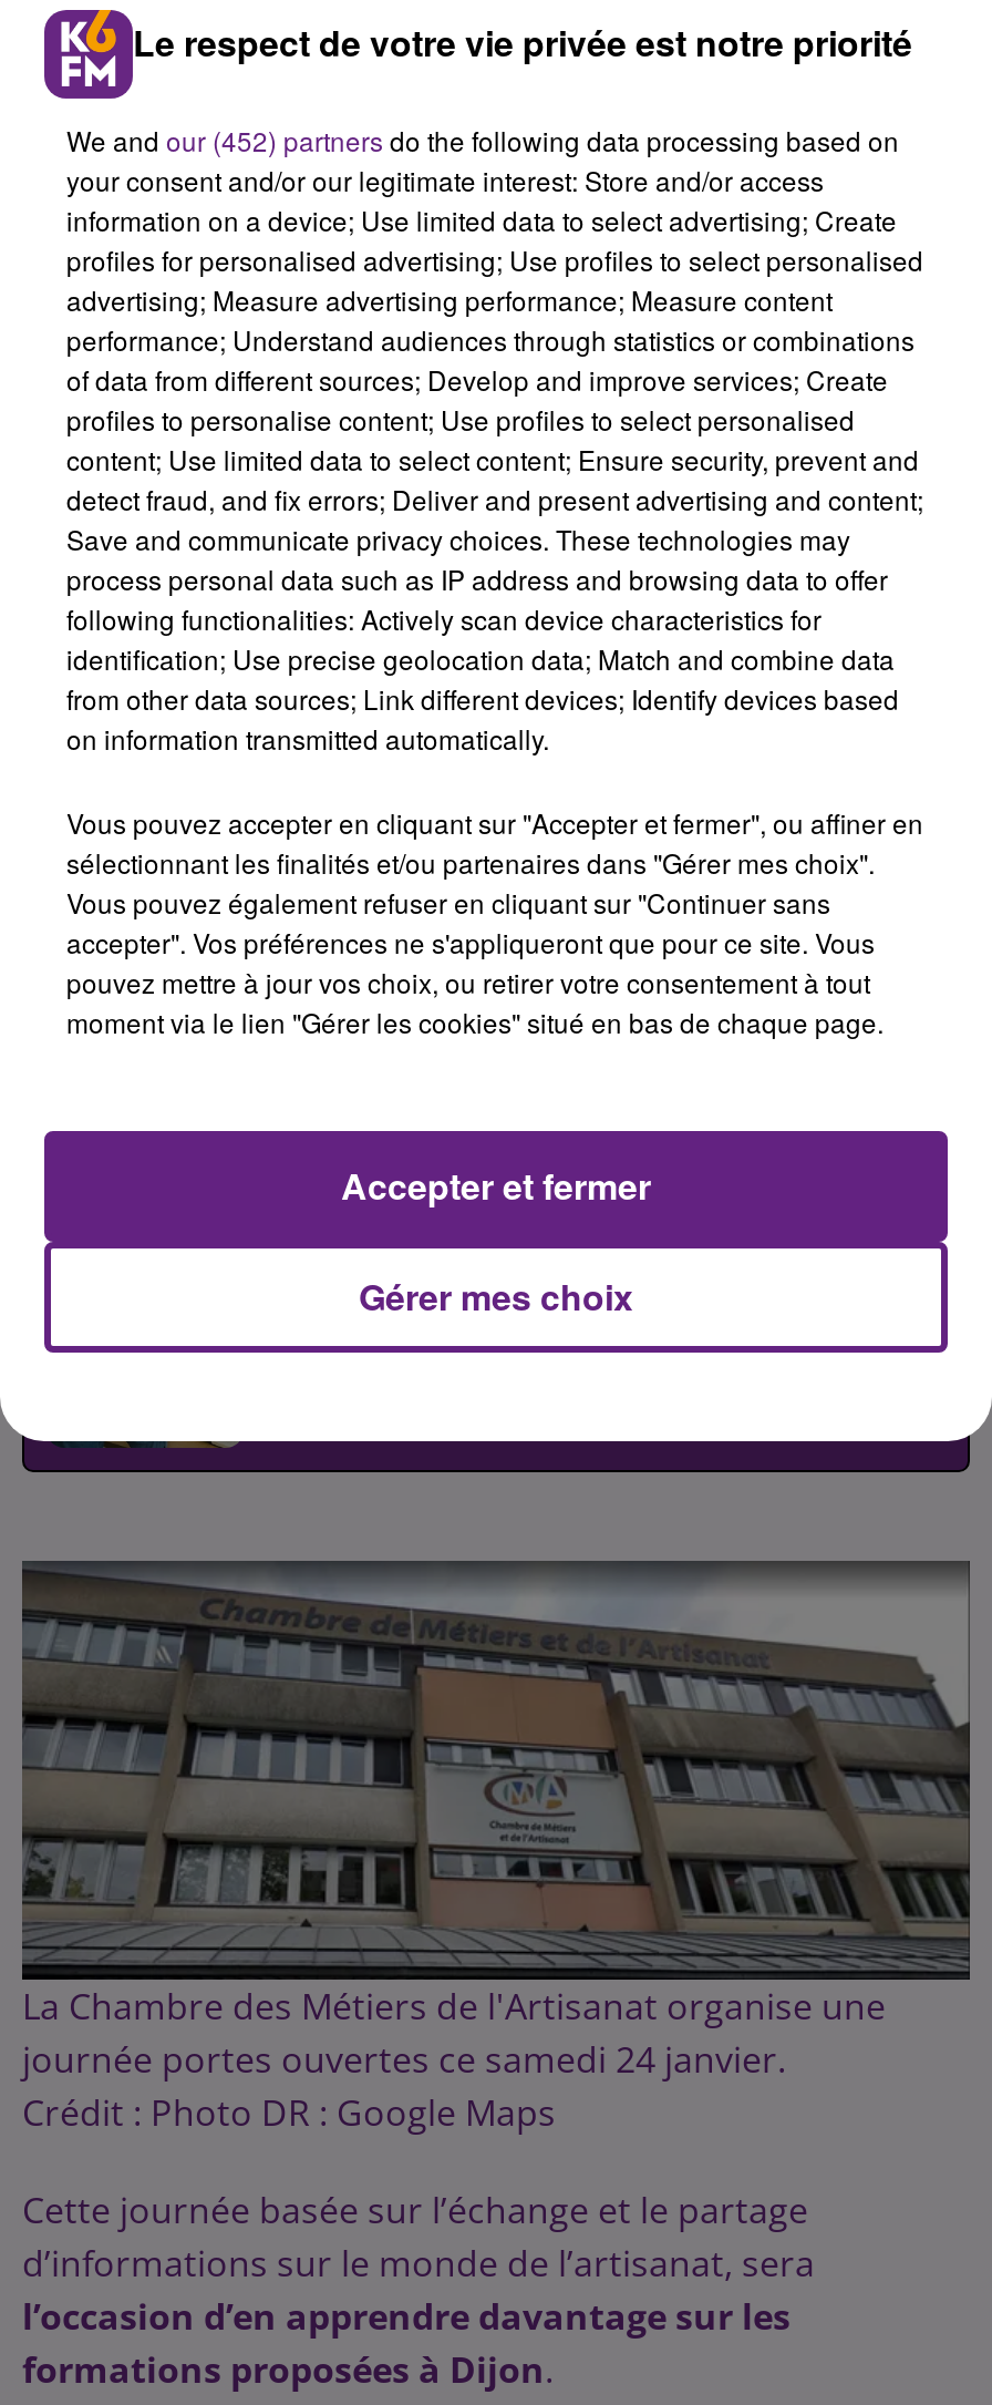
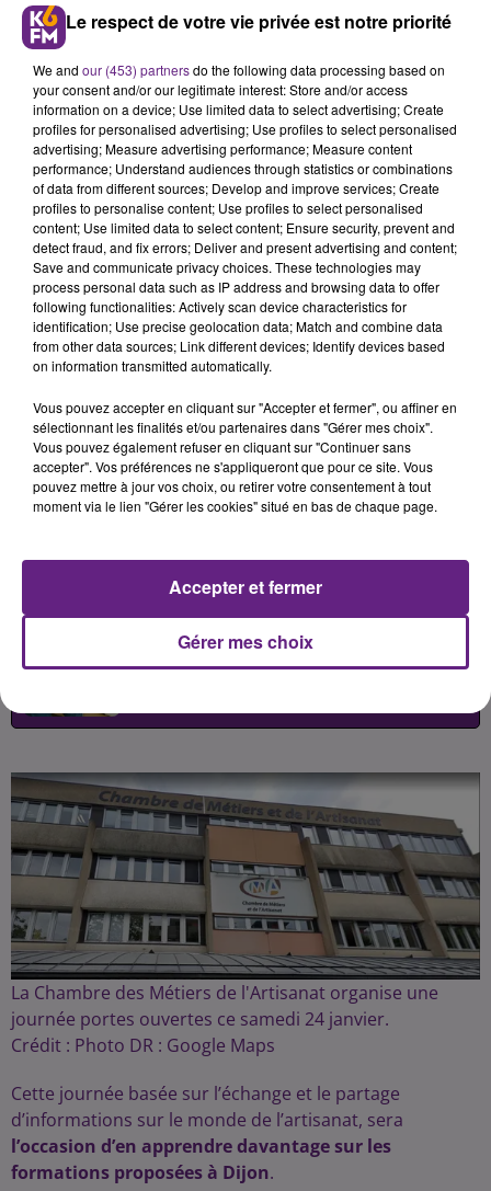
- We and our (452) partners do the following data processing based on
+ We and our (453) partners do the following data processing based on
